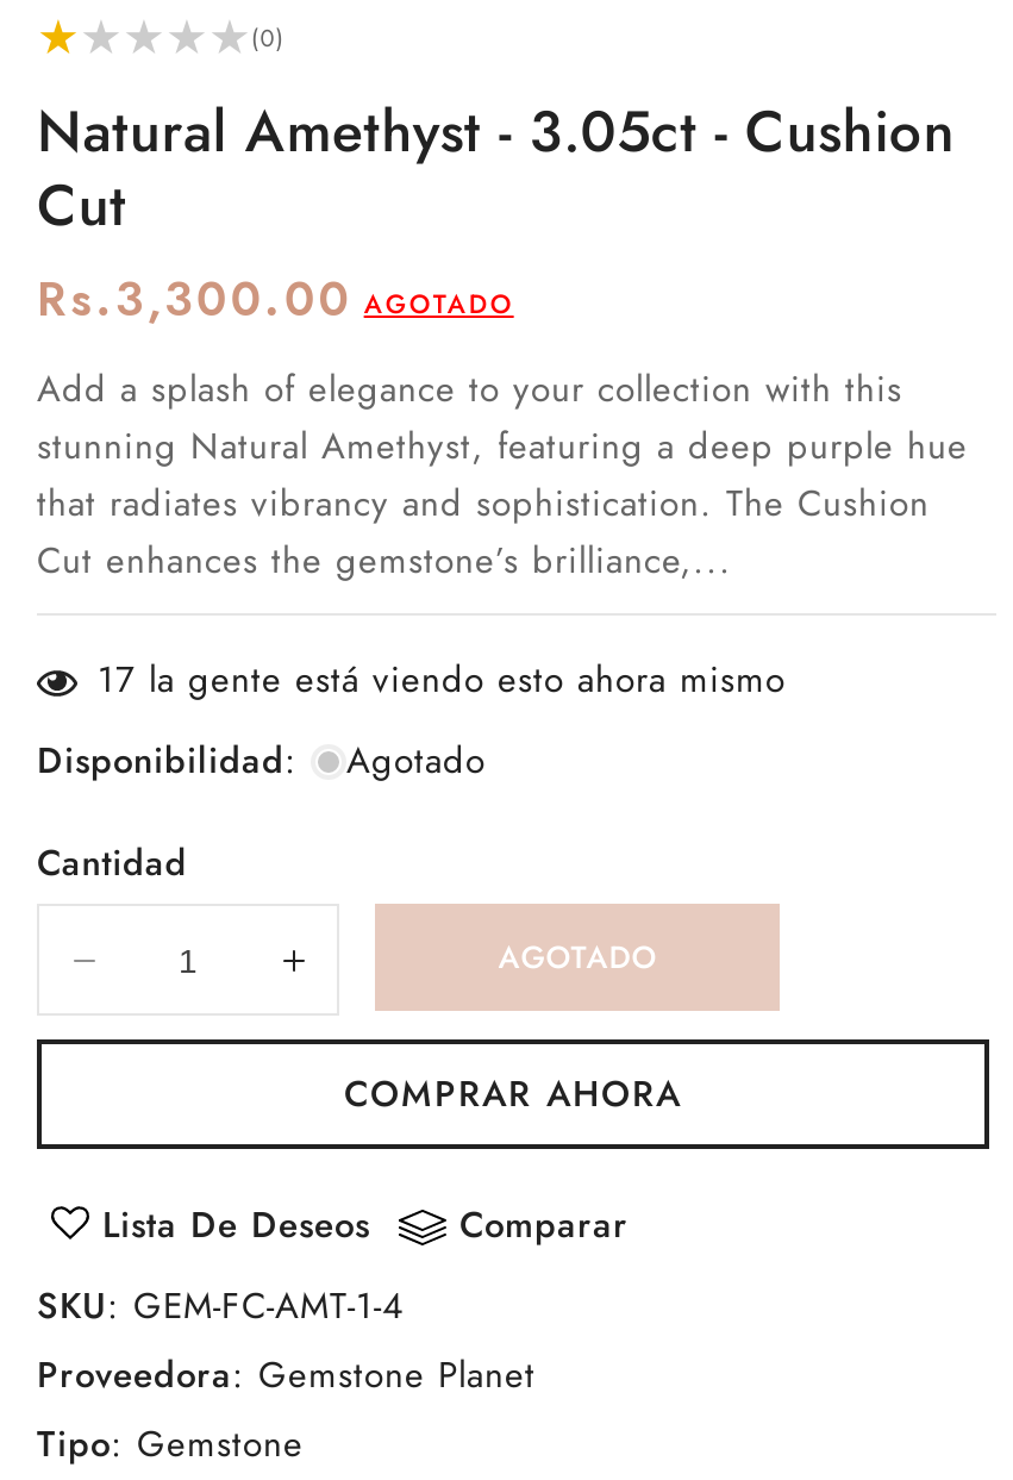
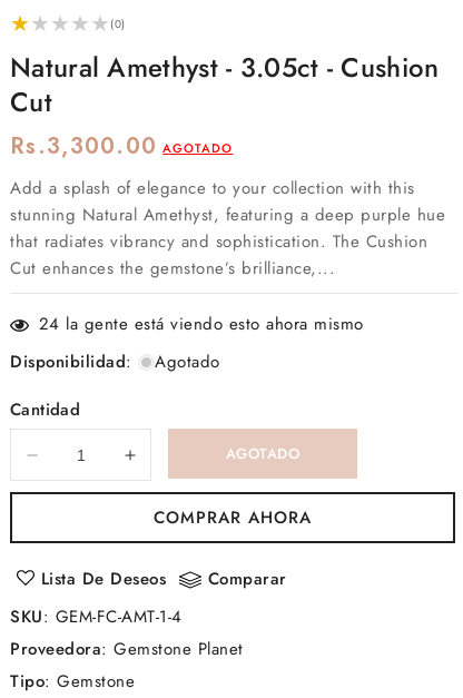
- 17 la gente está viendo esto ahora mismo
+ 24 la gente está viendo esto ahora mismo
